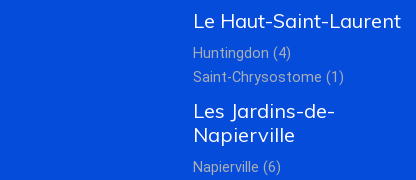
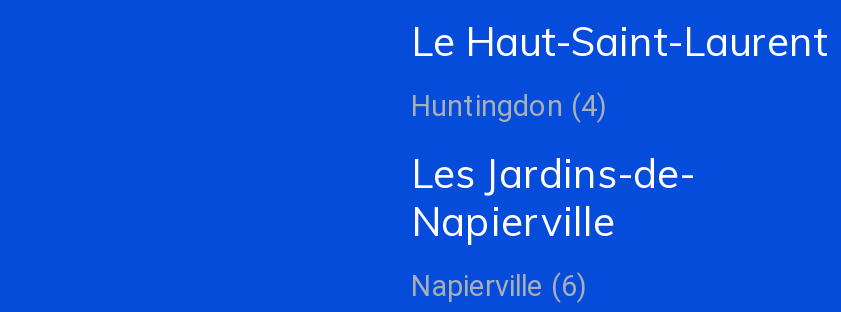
- Saint-Chrysostome (1)
